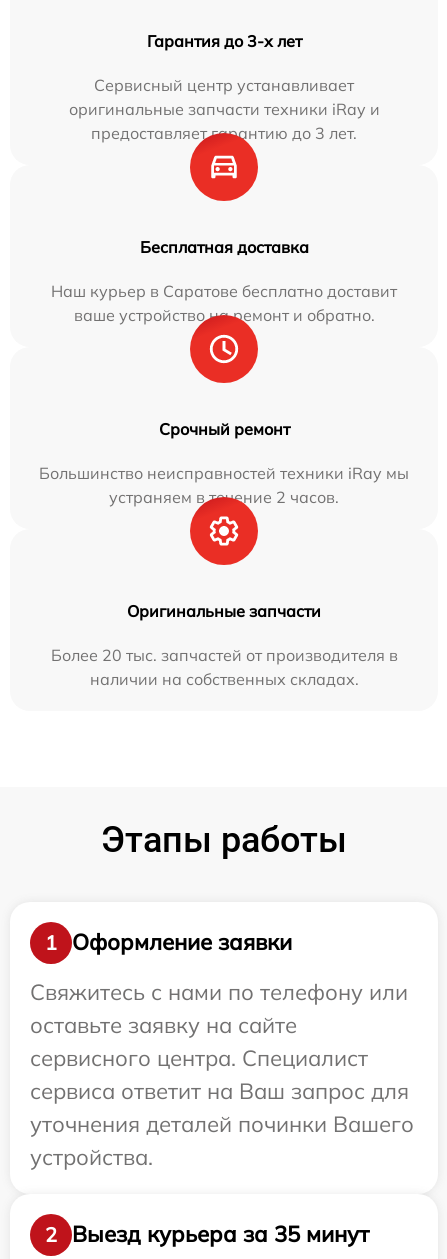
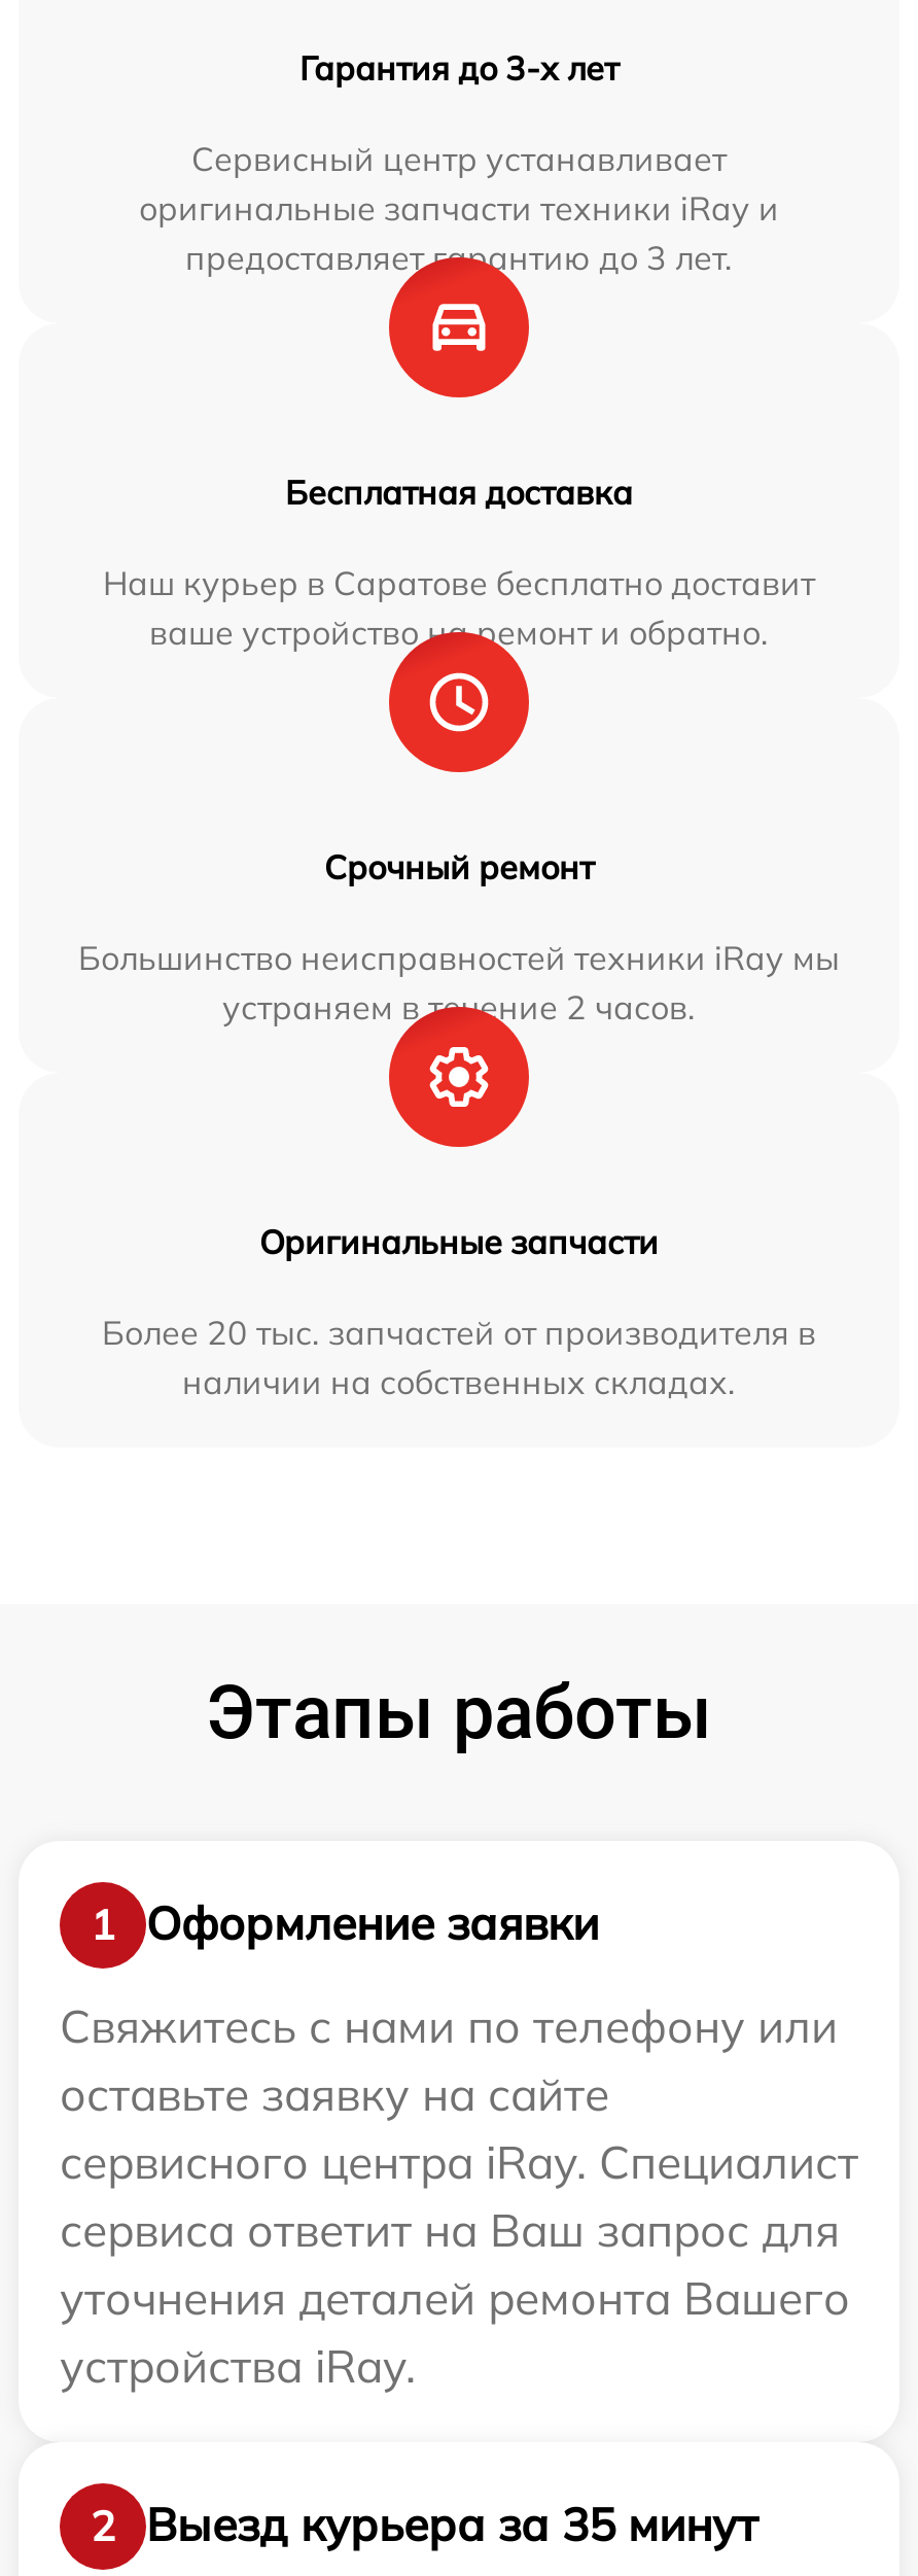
- сервисного центра. Специалист
+ сервисного центра iRay. Специалист

- уточнения деталей починки Вашего
- устройства.
+ уточнения деталей ремонта Вашего
+ устройства iRay.
